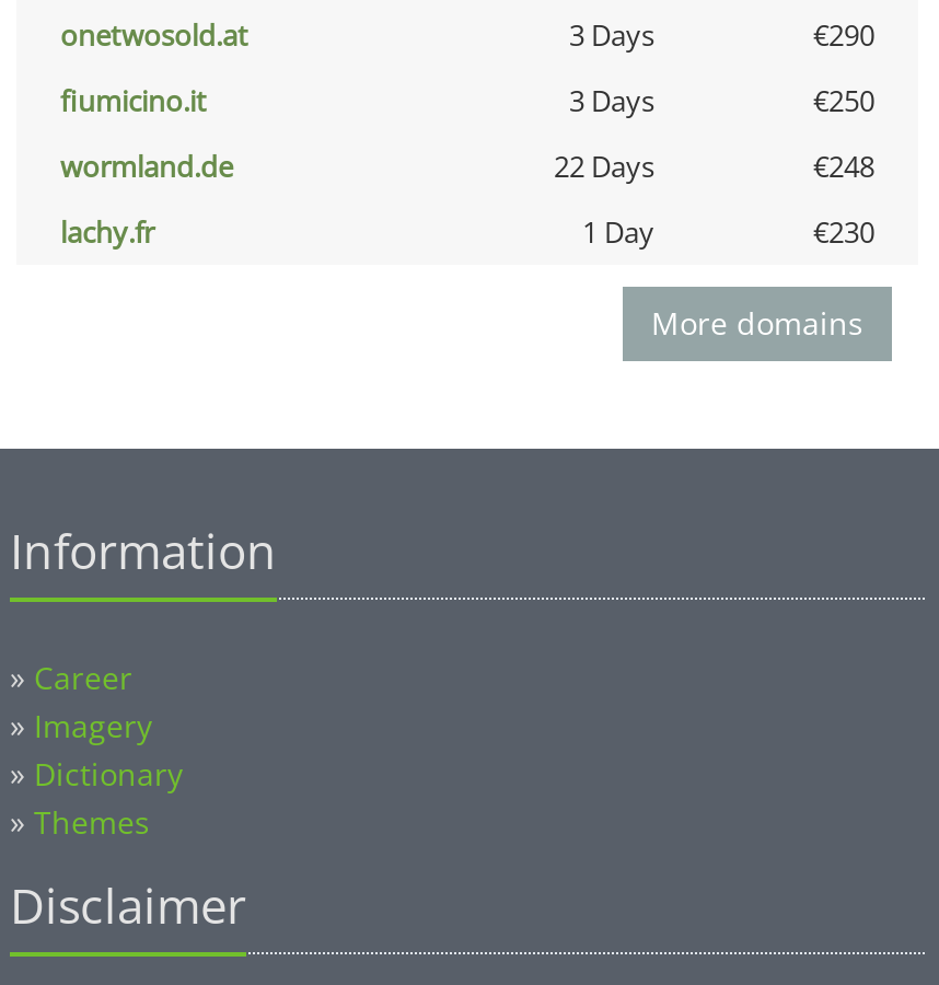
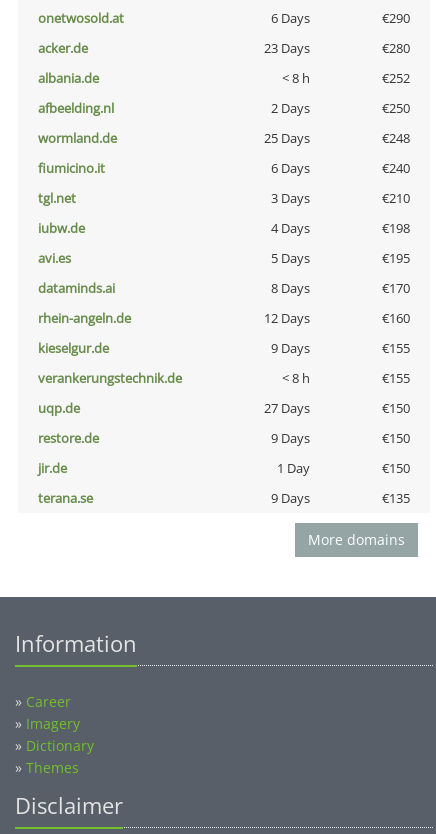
- 3 Days
+ 6 Days

- fiumicino.it
- 3 Days
+ acker.de
+ 23 Days
+ €280
+ albania.de
+ < 8 h
+ €252
+ afbeelding.nl
+ 2 Days

- 22 Days
+ 25 Days

- lachy.fr
+ fiumicino.it
+ 6 Days
+ €240
+ tgl.net
+ 3 Days
+ €210
+ iubw.de
+ 4 Days
+ €198
+ avi.es
+ 5 Days
+ €195
+ dataminds.ai
+ 8 Days
+ €170
+ rhein-angeln.de
+ 12 Days
+ €160
+ kieselgur.de
+ 9 Days
+ €155
+ verankerungstechnik.de
+ < 8 h
+ €155
+ uqp.de
+ 27 Days
+ €150
+ restore.de
+ 9 Days
+ €150
+ jir.de

- €230
+ €150
+ terana.se
+ 9 Days
+ €135
